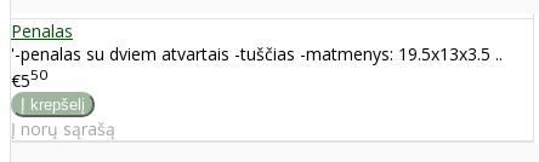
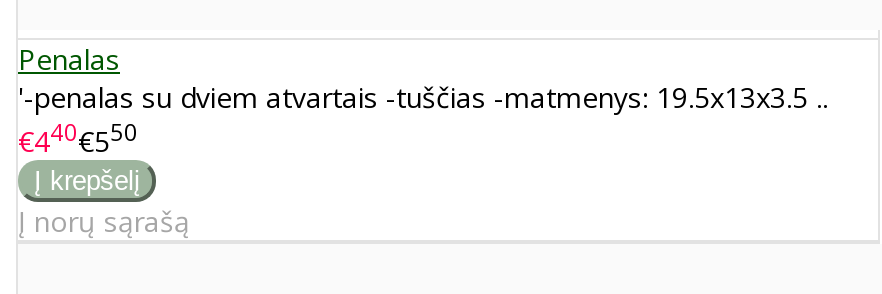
- €550
+ €440€550
